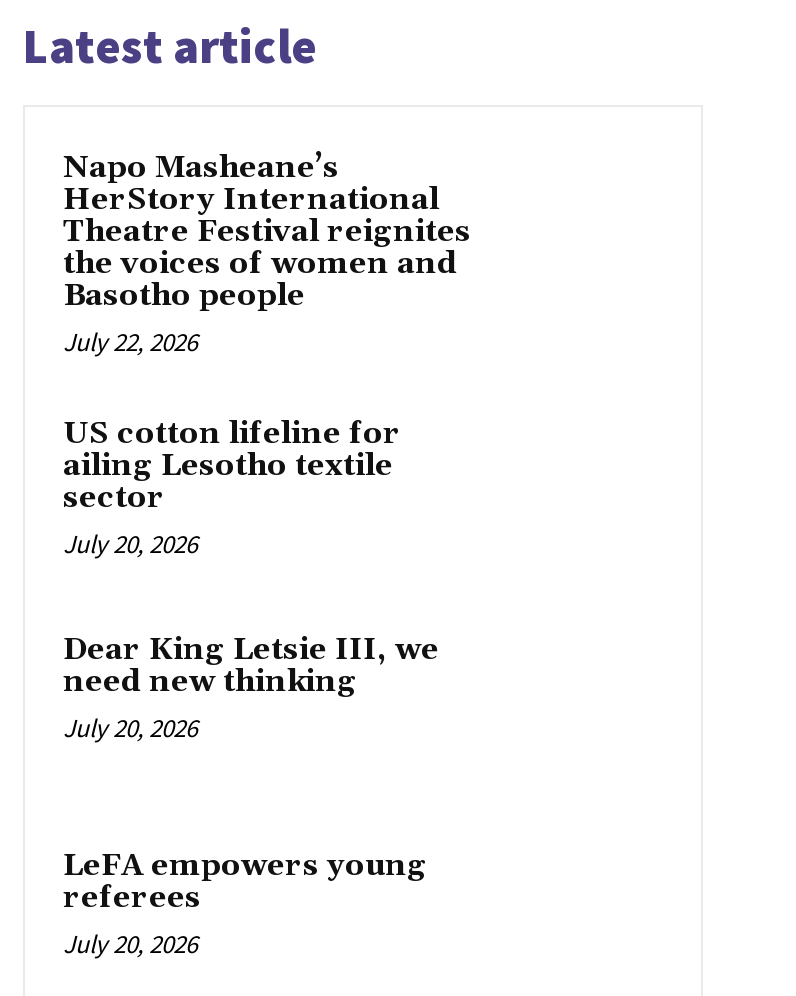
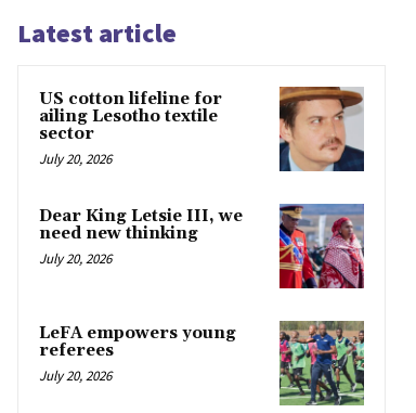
+ [image]

- Napo Masheane’s
- HerStory International
- Theatre Festival reignites
- the voices of women and
- Basotho people
- July 22, 2026

+ [image]

+ [image]
